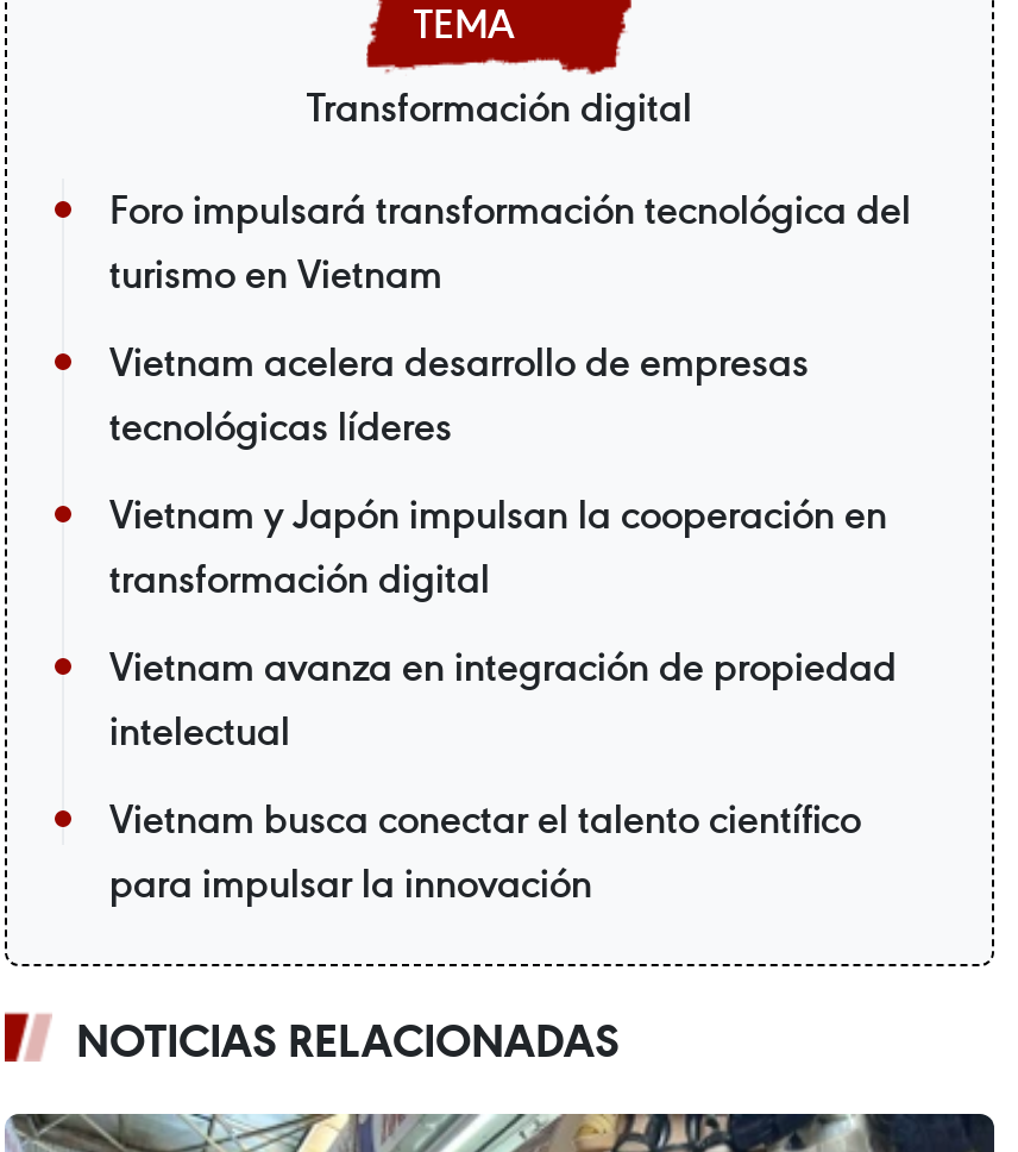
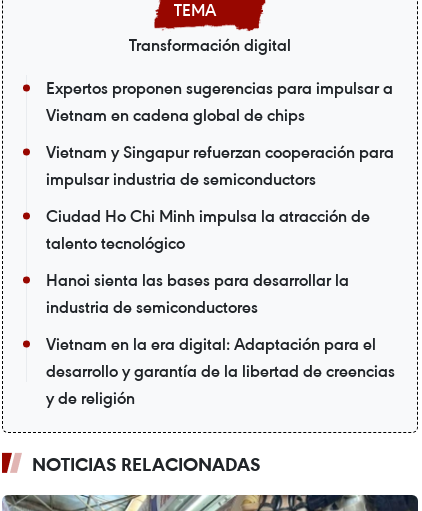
- Foro impulsará transformación tecnológica del
- turismo en Vietnam
+ Expertos proponen sugerencias para impulsar a
+ Vietnam en cadena global de chips

- Vietnam acelera desarrollo de empresas
- tecnológicas líderes
+ Vietnam y Singapur refuerzan cooperación para
+ impulsar industria de semiconductors

- Vietnam y Japón impulsan la cooperación en
- transformación digital
+ Ciudad Ho Chi Minh impulsa la atracción de
+ talento tecnológico

- Vietnam avanza en integración de propiedad
- intelectual
+ Hanoi sienta las bases para desarrollar la
+ industria de semiconductores

- Vietnam busca conectar el talento científico
- para impulsar la innovación
+ Vietnam en la era digital: Adaptación para el
+ desarrollo y garantía de la libertad de creencias
+ y de religión
